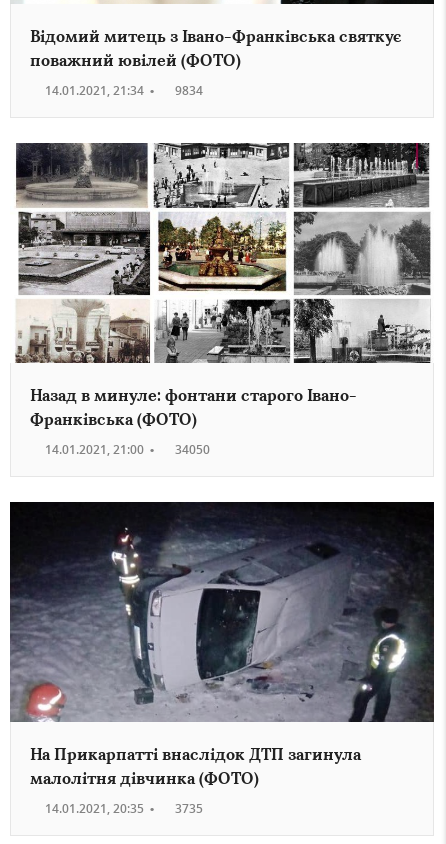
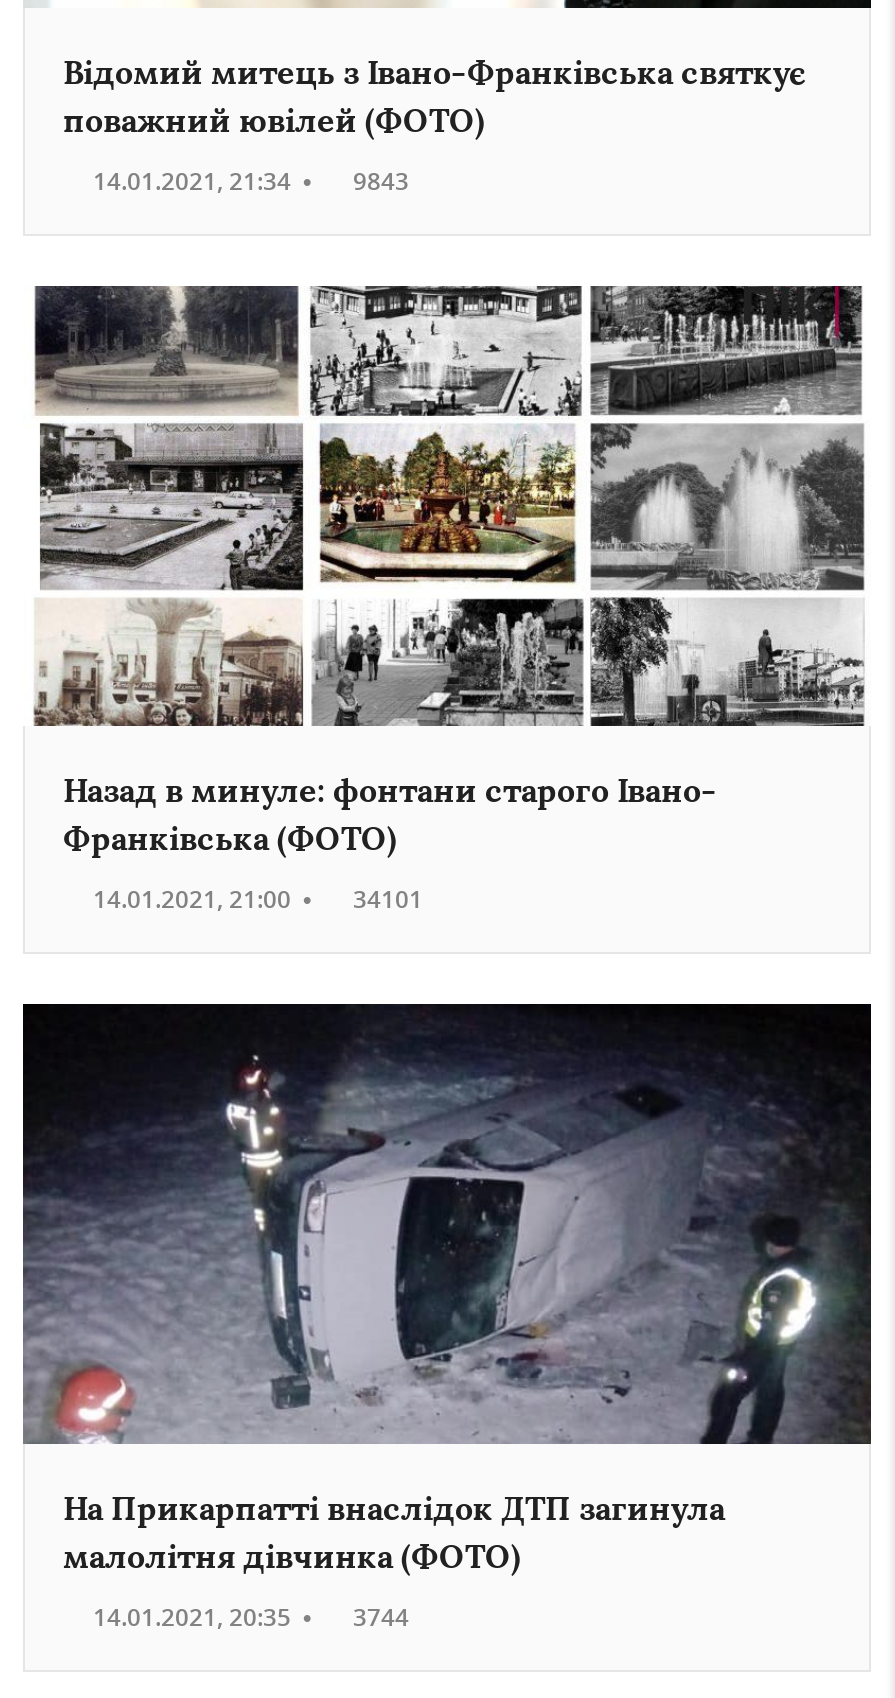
- 14.01.2021, 21:34 • 9834
+ 14.01.2021, 21:34 • 9843

- 14.01.2021, 21:00 • 34050
+ 14.01.2021, 21:00 • 34101

- 14.01.2021, 20:35 • 3735
+ 14.01.2021, 20:35 • 3744
